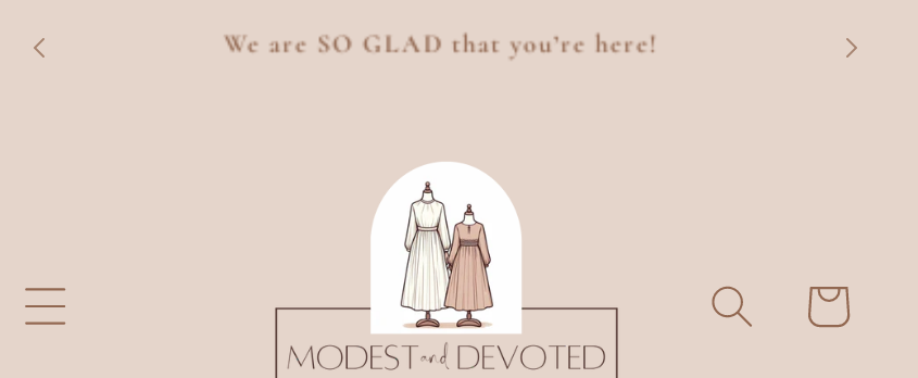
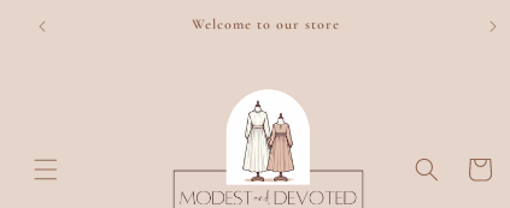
- We are SO GLAD that you’re here!
+ Welcome to our store
